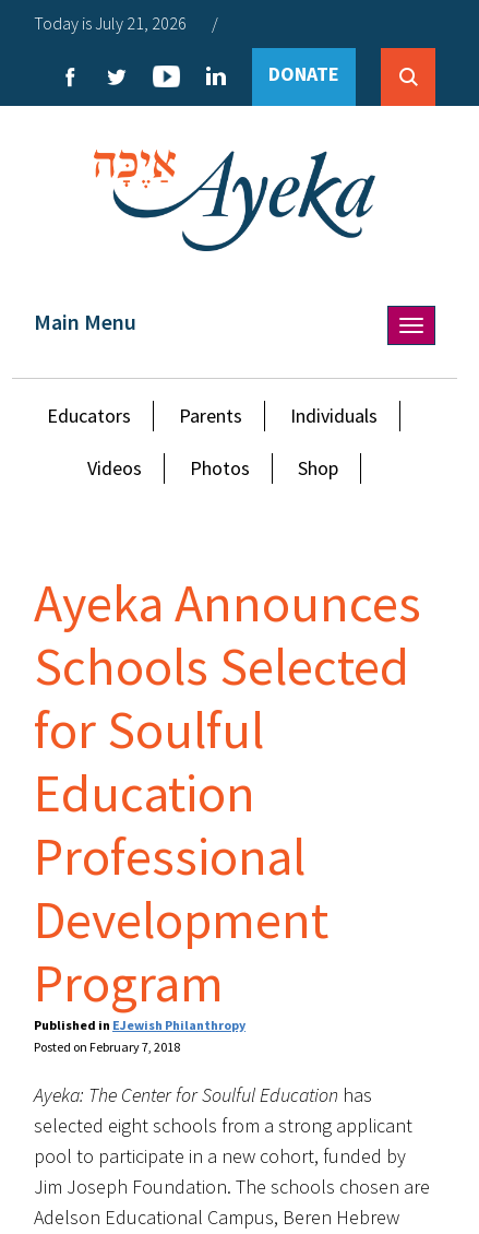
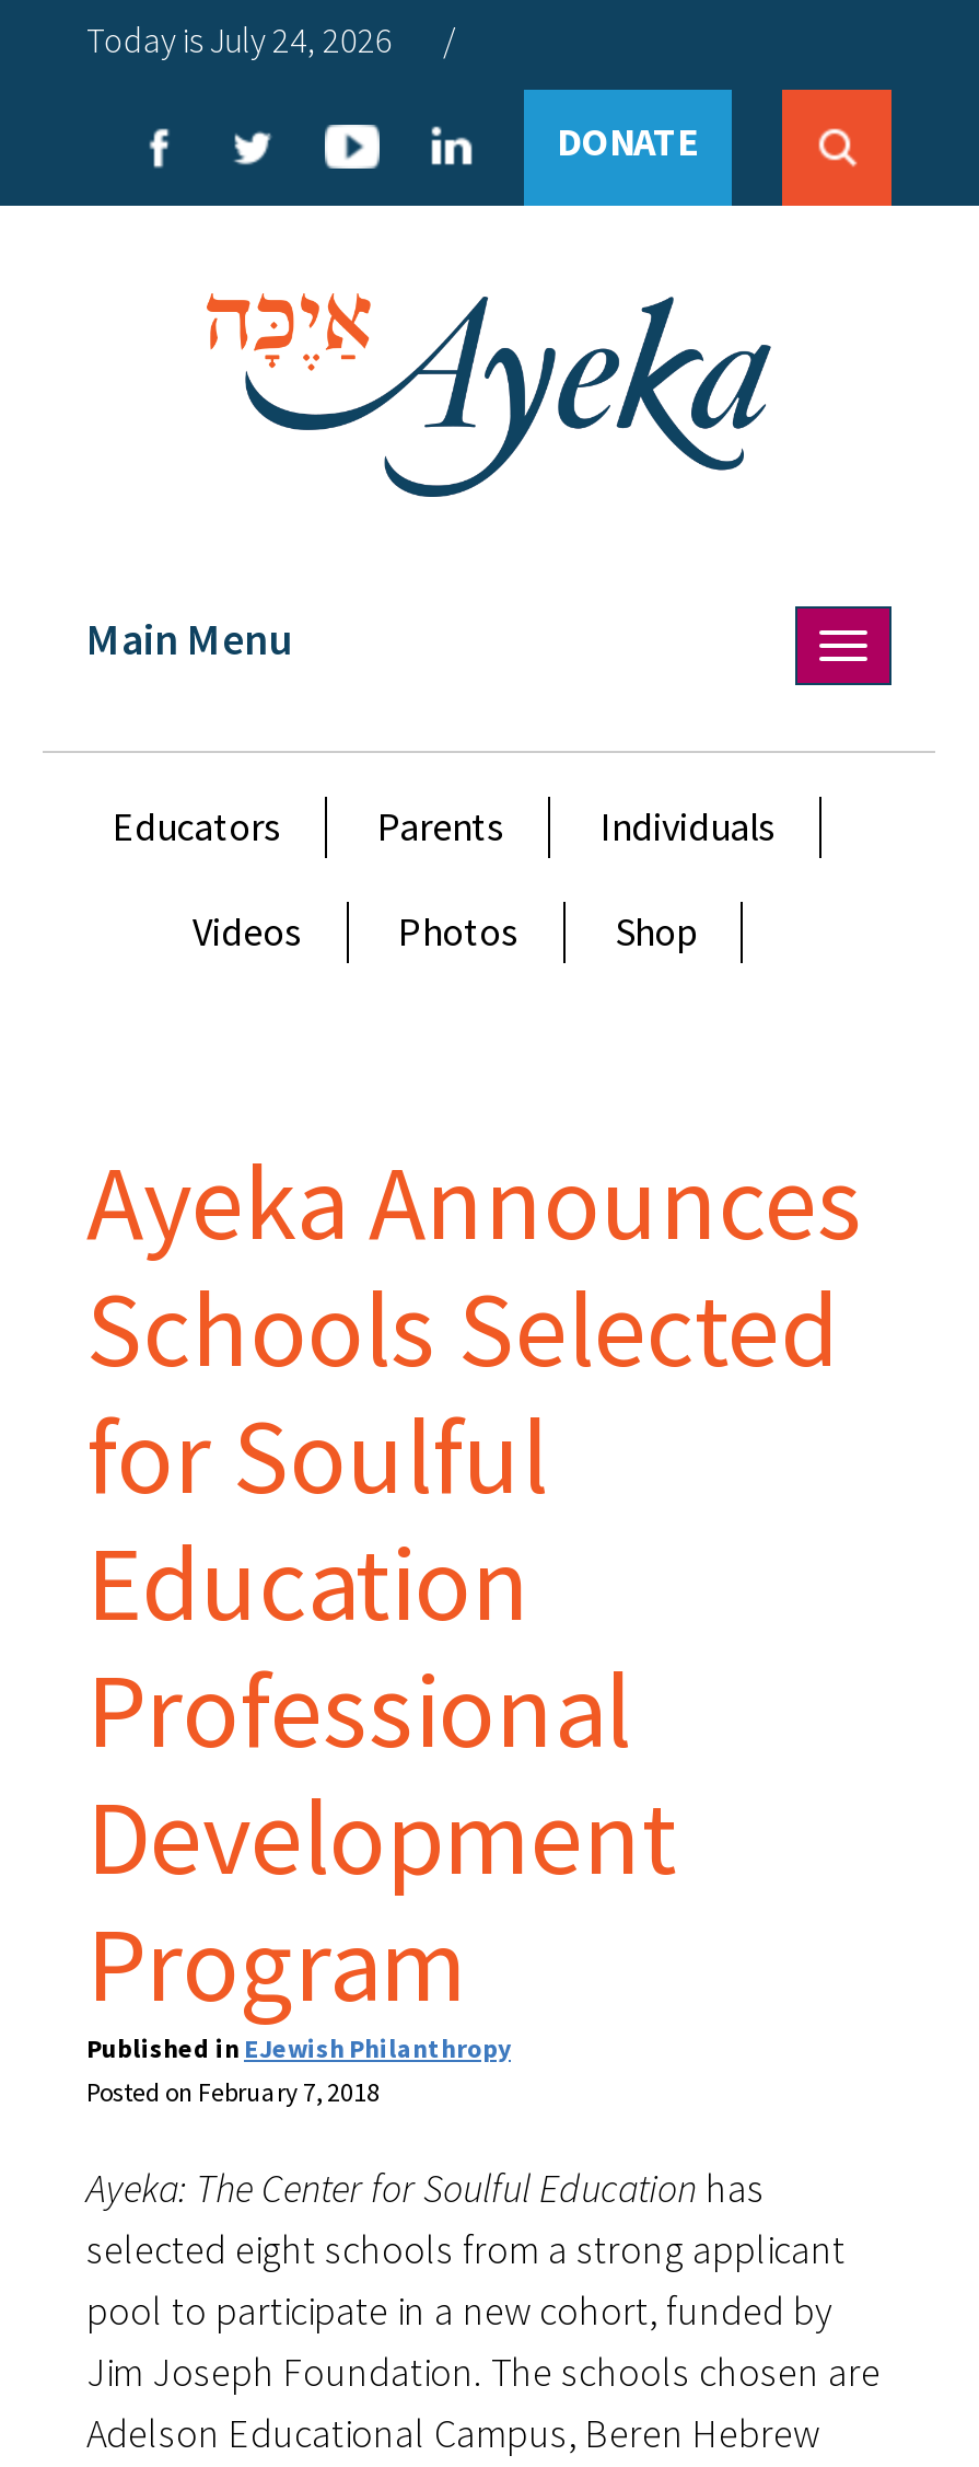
- Today is July 21, 2026
+ Today is July 24, 2026
